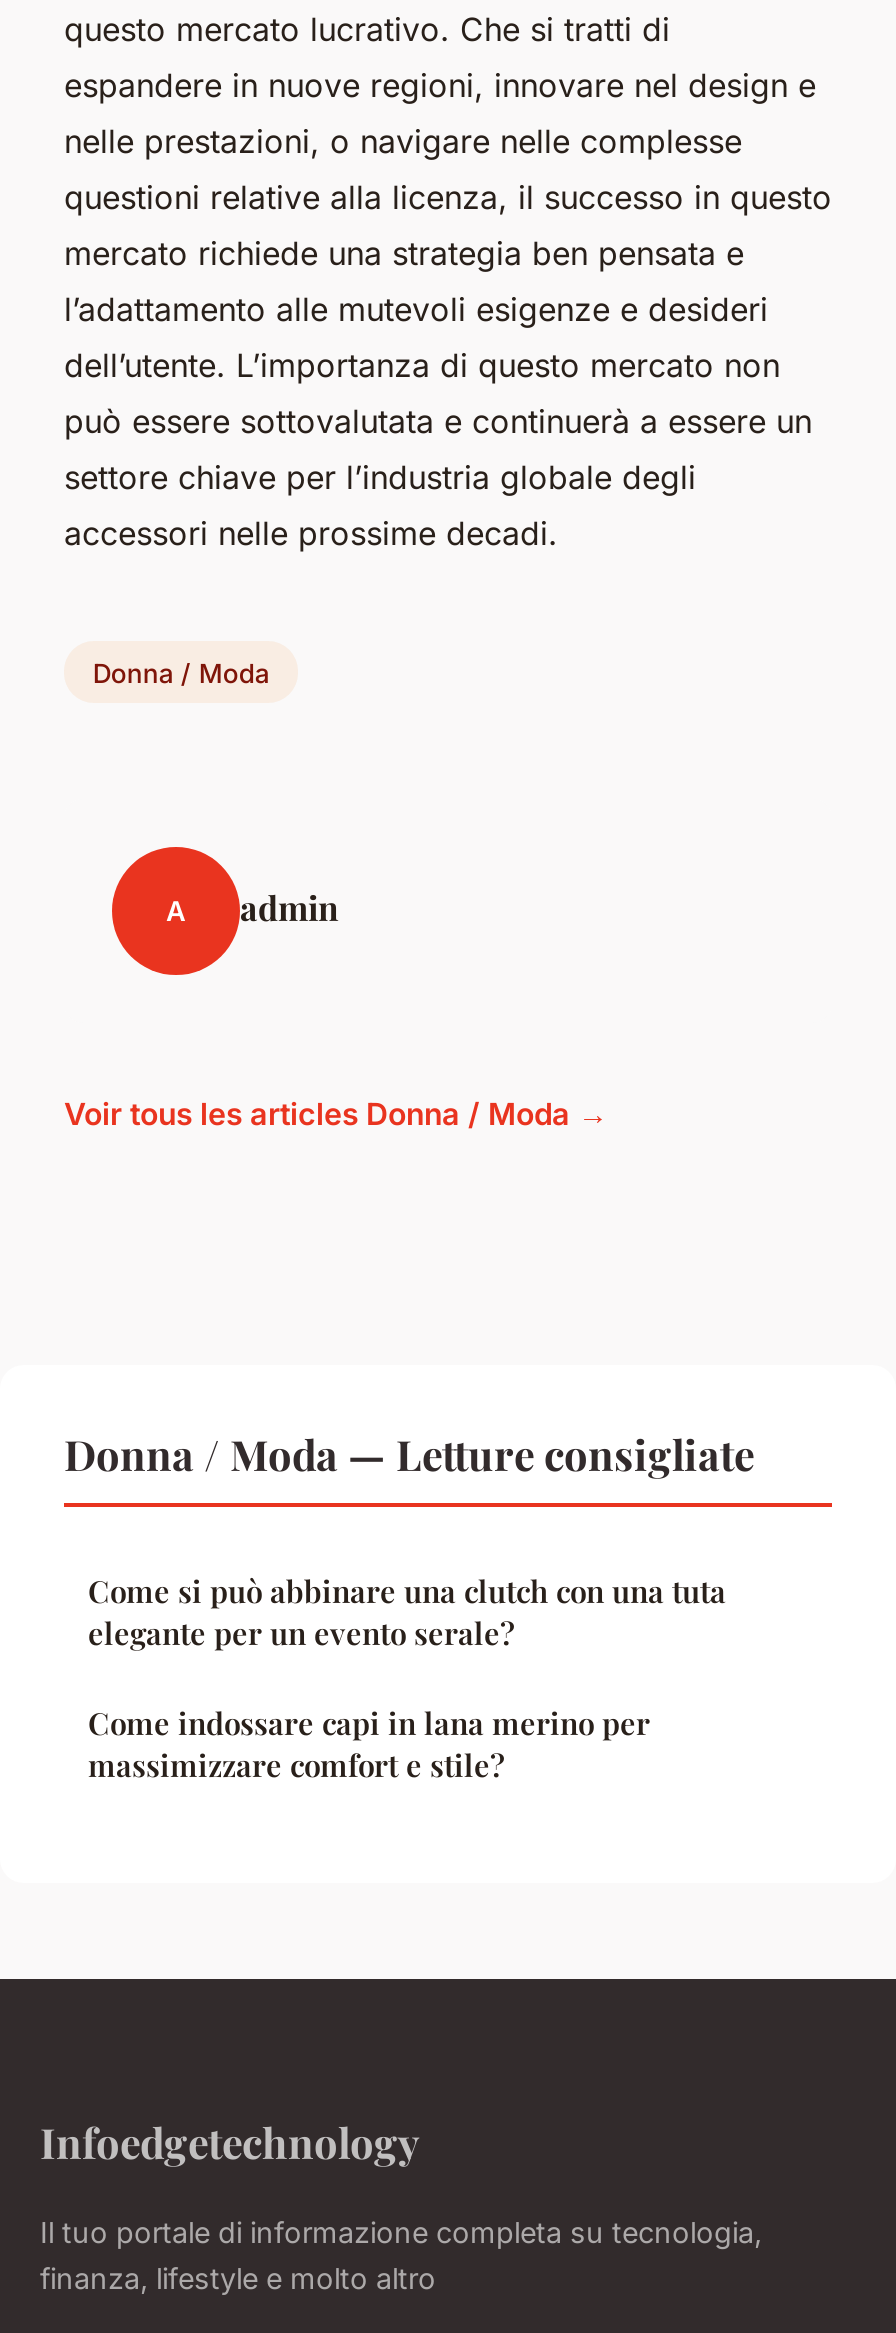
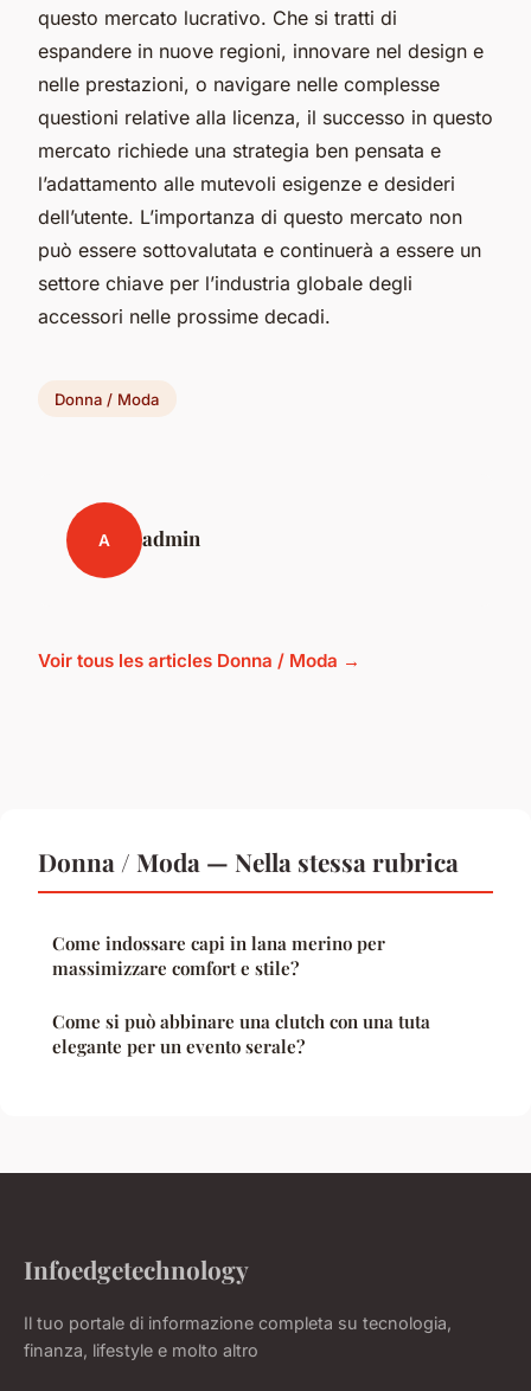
- Donna / Moda — Letture consigliate
+ Donna / Moda — Nella stessa rubrica

moved down: Come si può abbinare una clutch con una tuta | elegante per un evento serale?

moved up: Come indossare capi in lana merino per | massimizzare comfort e stile?
